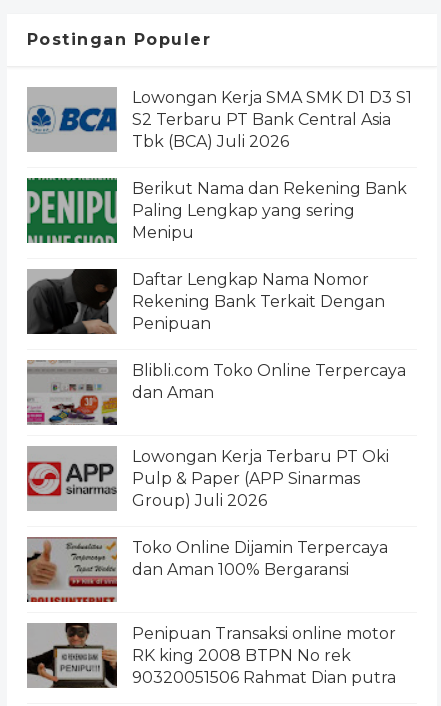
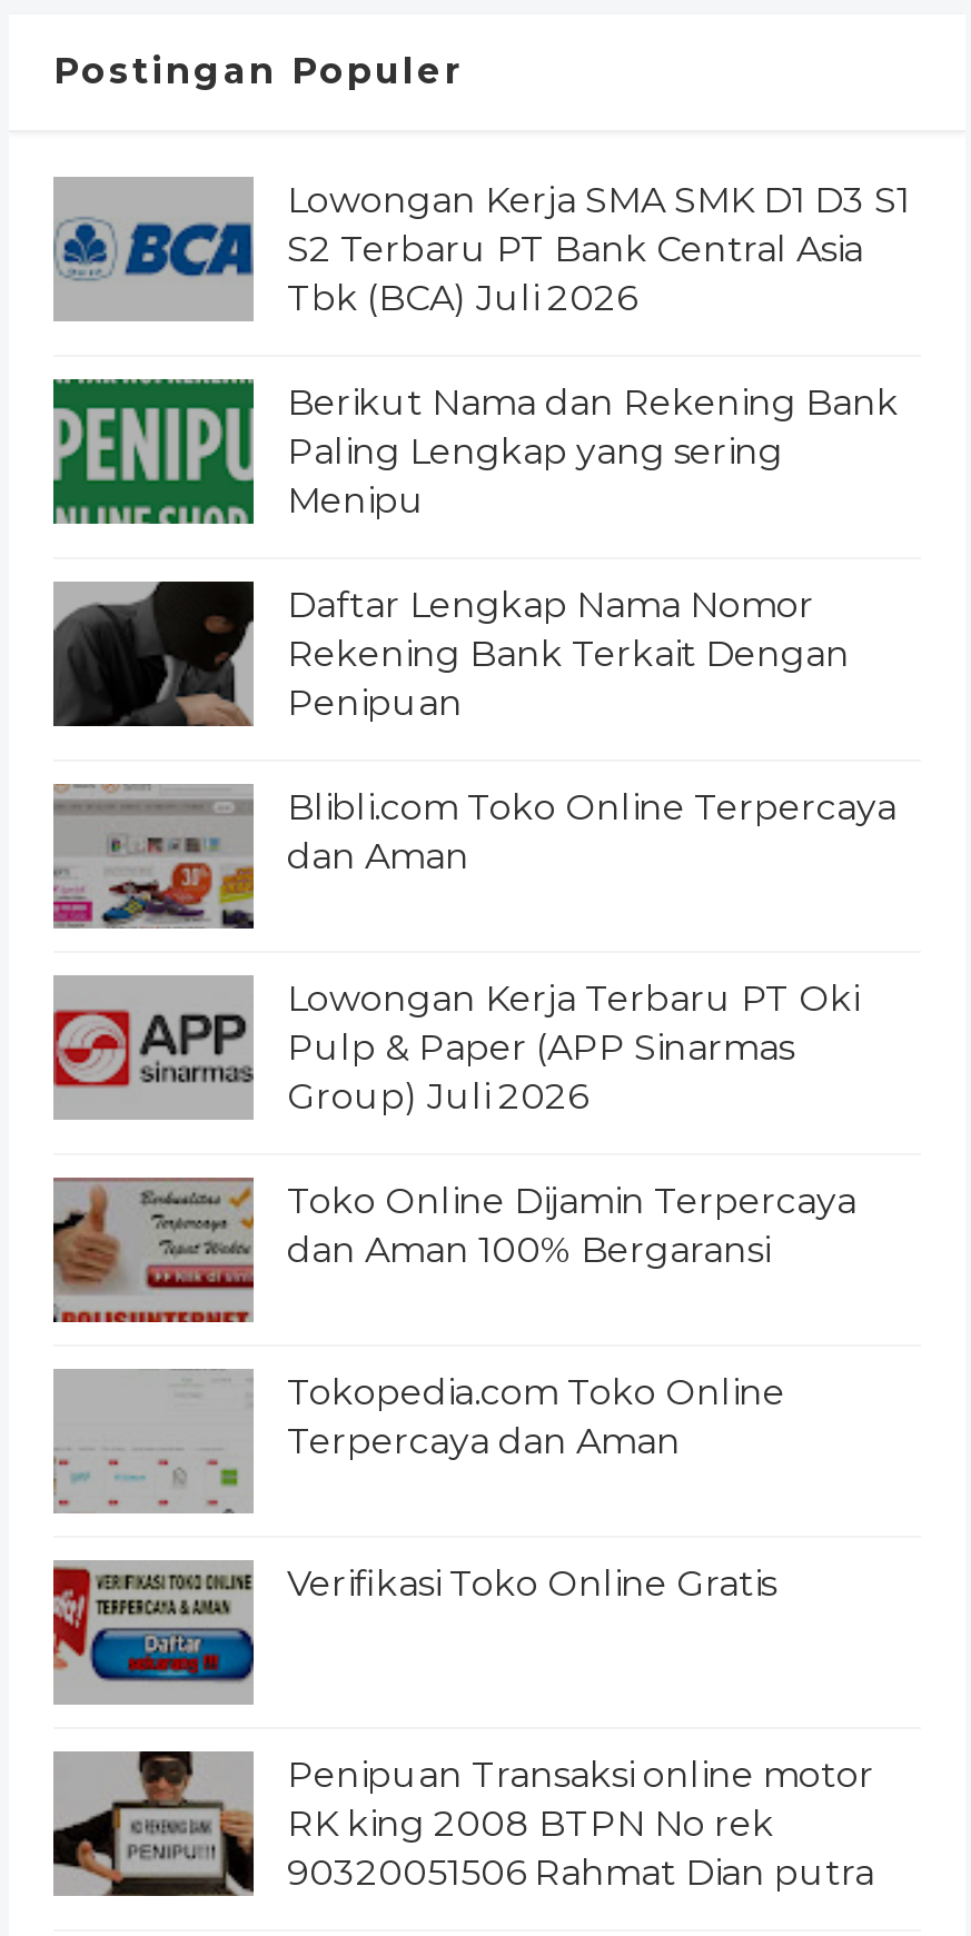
+ [image]

+ [image]
+ Tokopedia.com Toko Online
+ Terpercaya dan Aman
+ Verifikasi Toko Online Gratis
